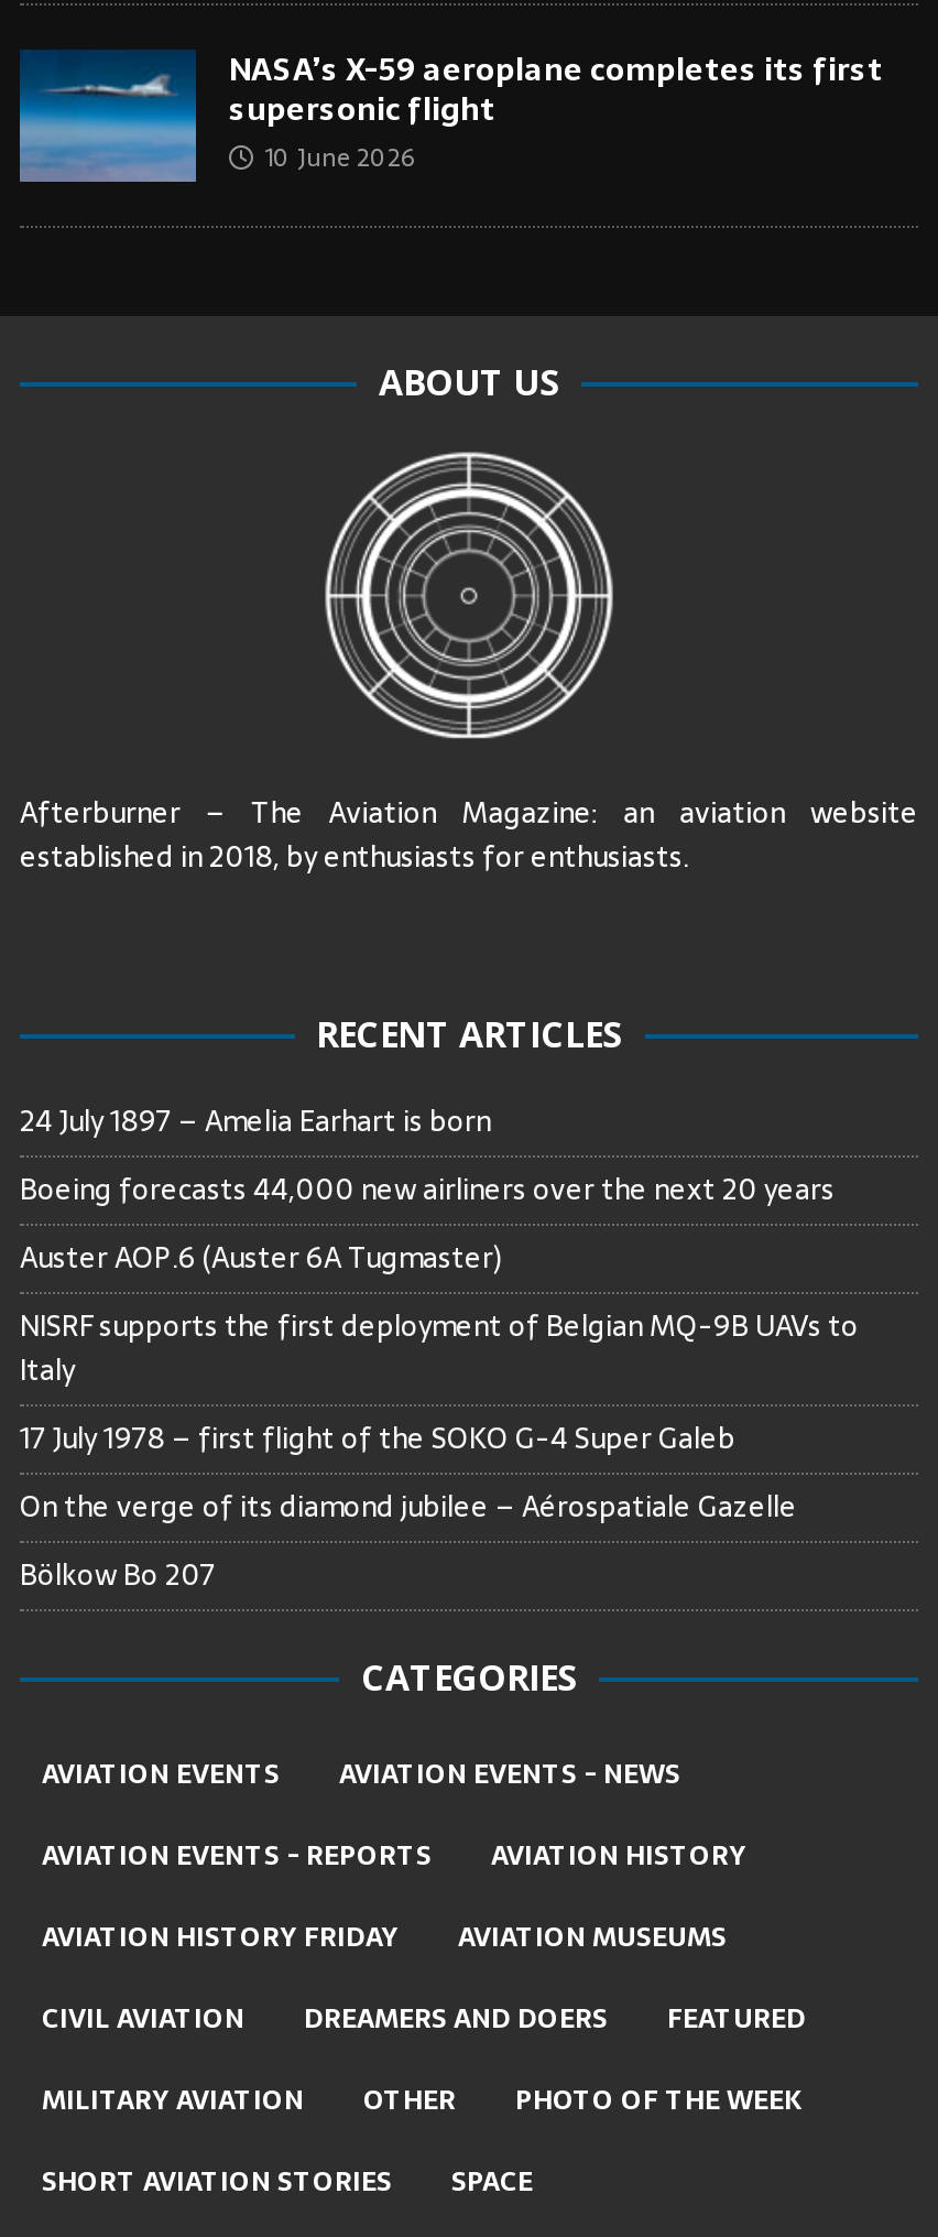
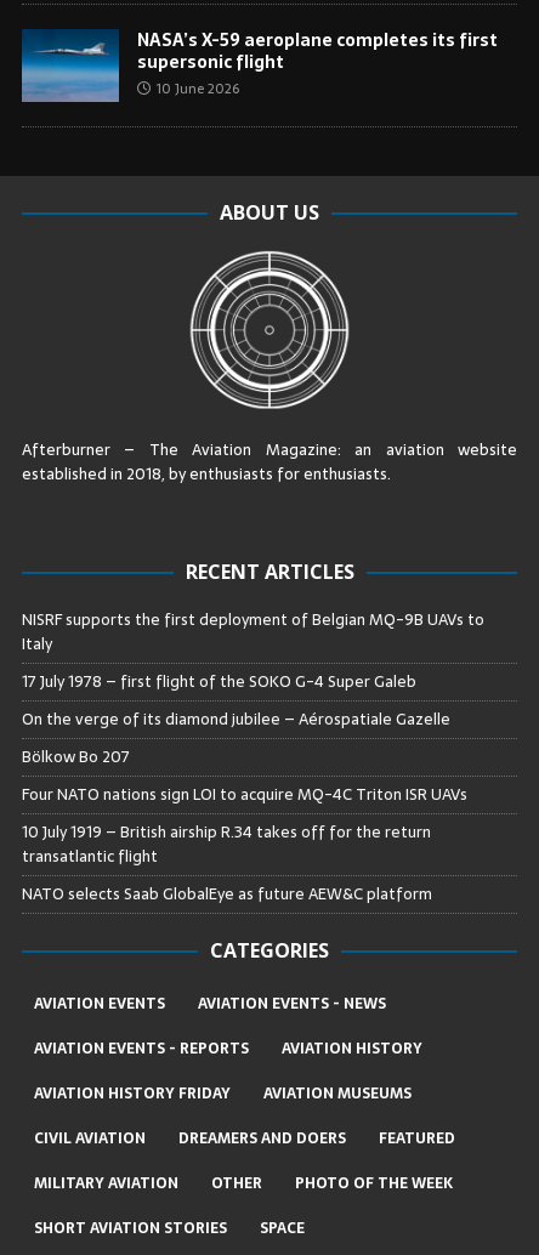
- 24 July 1897 – Amelia Earhart is born
- Boeing forecasts 44,000 new airliners over the next 20 years
- Auster AOP.6 (Auster 6A Tugmaster)

moved up: NISRF supports the first deployment of Belgian MQ-9B UAVs to | Italy | 17 July 1978 – first flight of the SOKO G-4 Super Galeb | On the verge of its diamond jubilee – Aérospatiale Gazelle | Bölkow Bo 207

+ Four NATO nations sign LOI to acquire MQ-4C Triton ISR UAVs
+ 10 July 1919 – British airship R.34 takes off for the return
+ transatlantic flight
+ NATO selects Saab GlobalEye as future AEW&C platform
